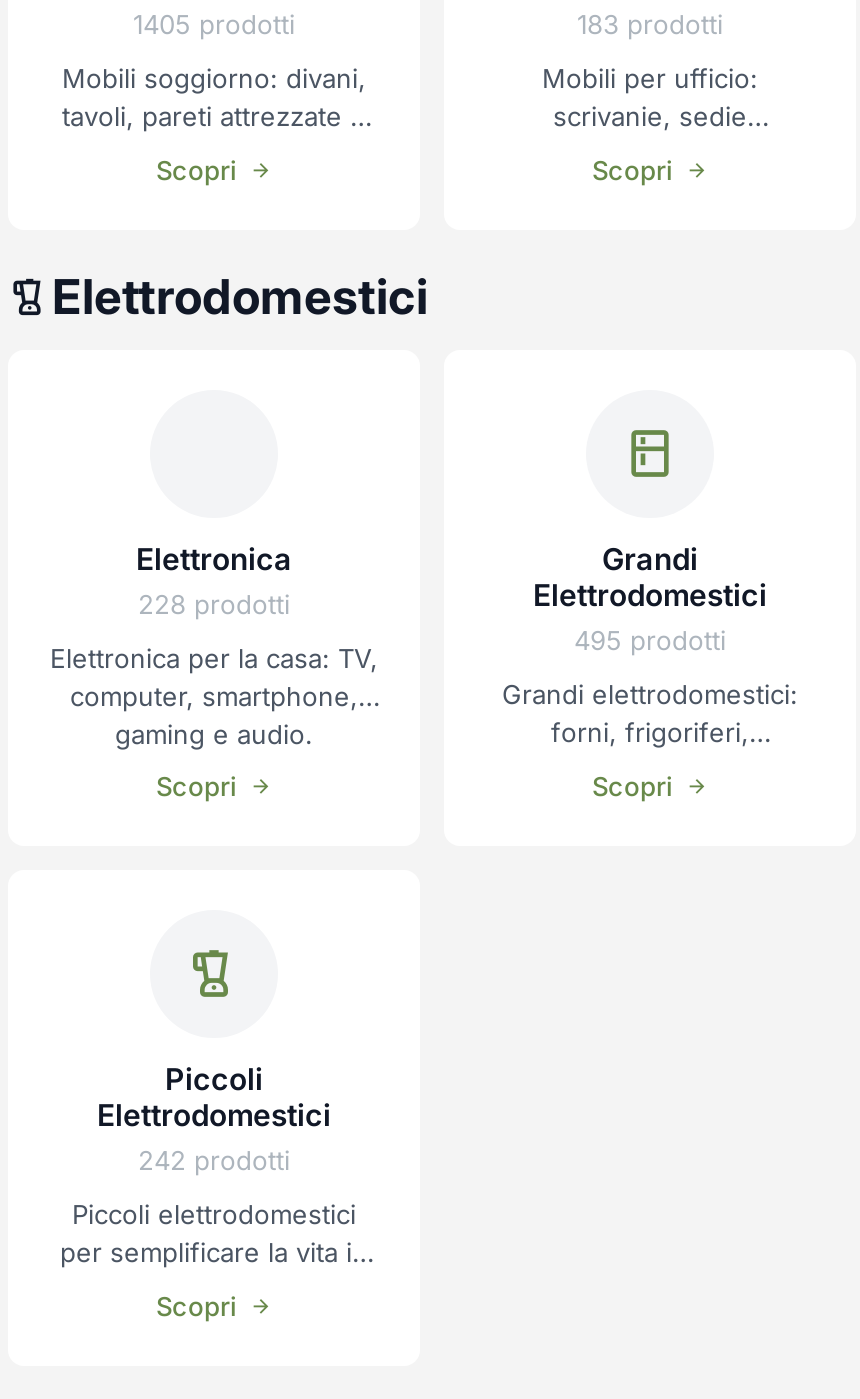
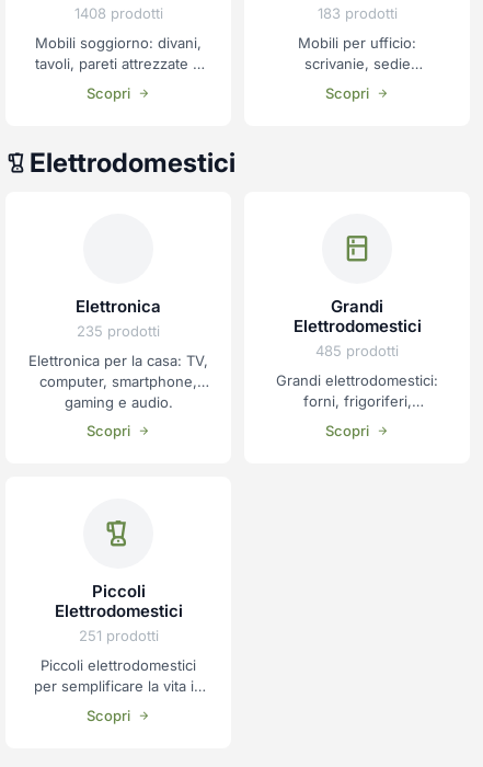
- 1405 prodotti
+ 1408 prodotti

- 228 prodotti
+ 235 prodotti

- 495 prodotti
+ 485 prodotti

- 242 prodotti
+ 251 prodotti
